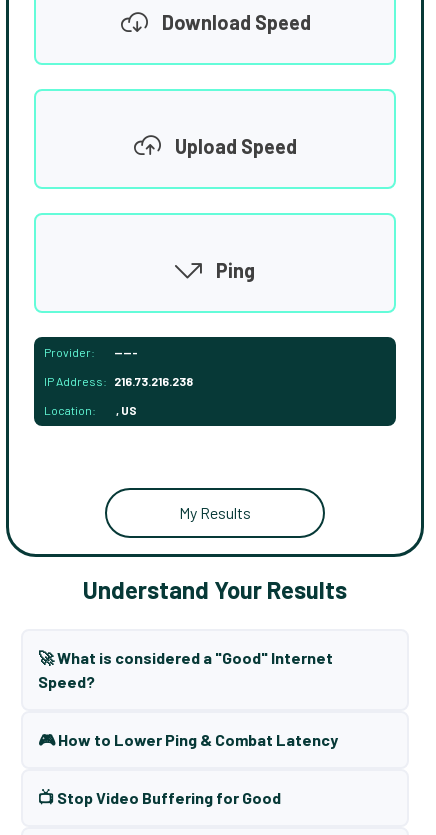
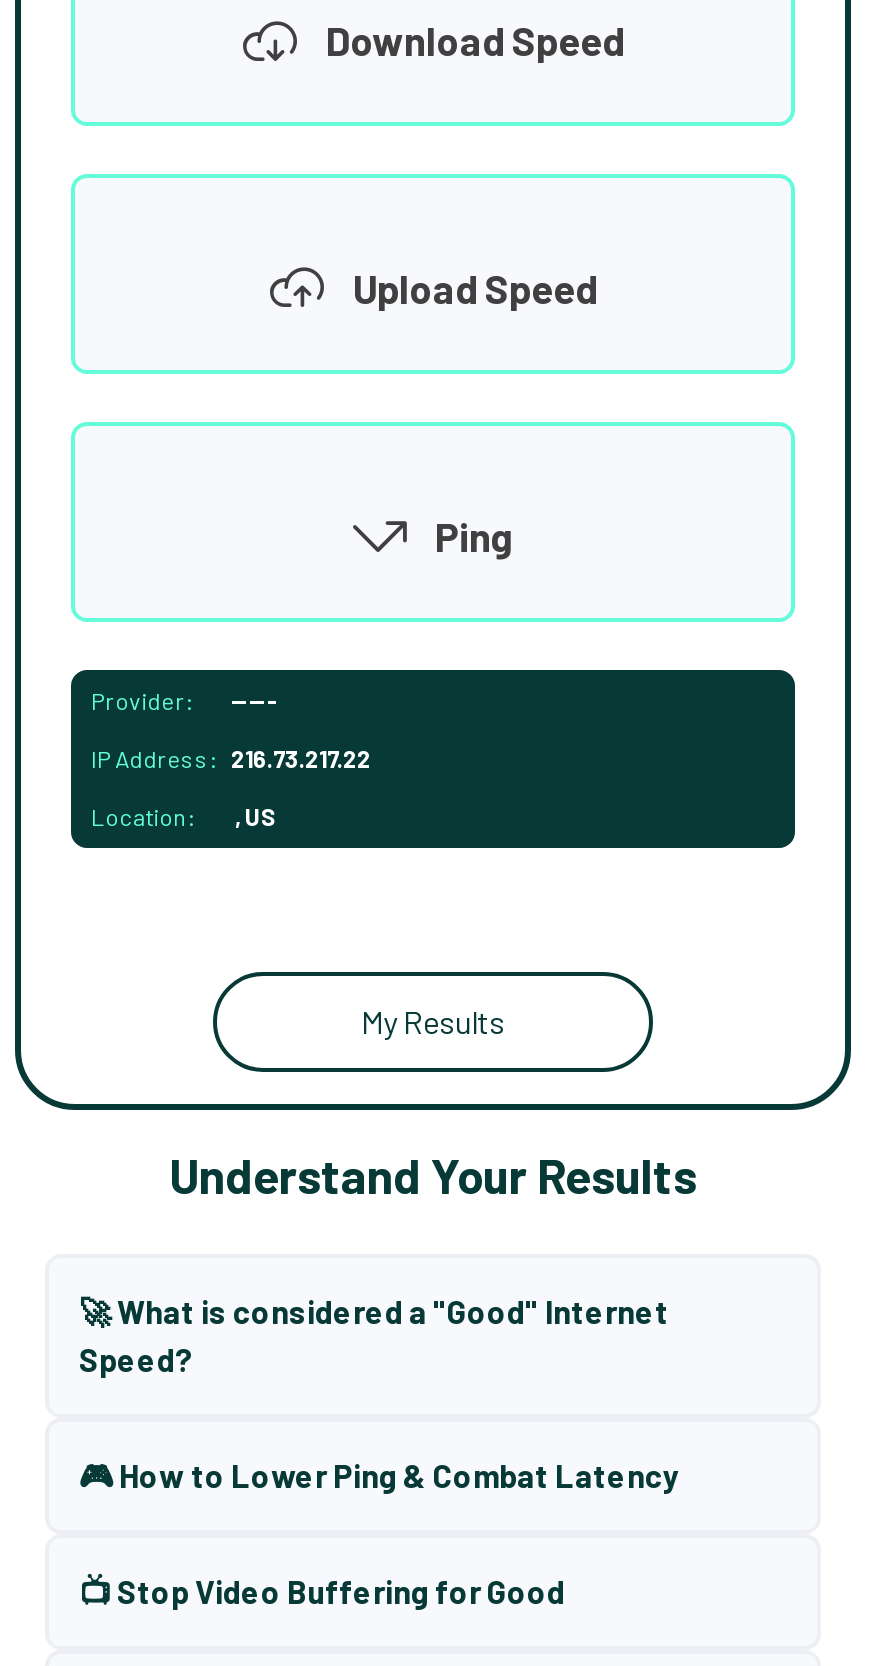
- IP Address: 216.73.216.238
+ IP Address: 216.73.217.22
